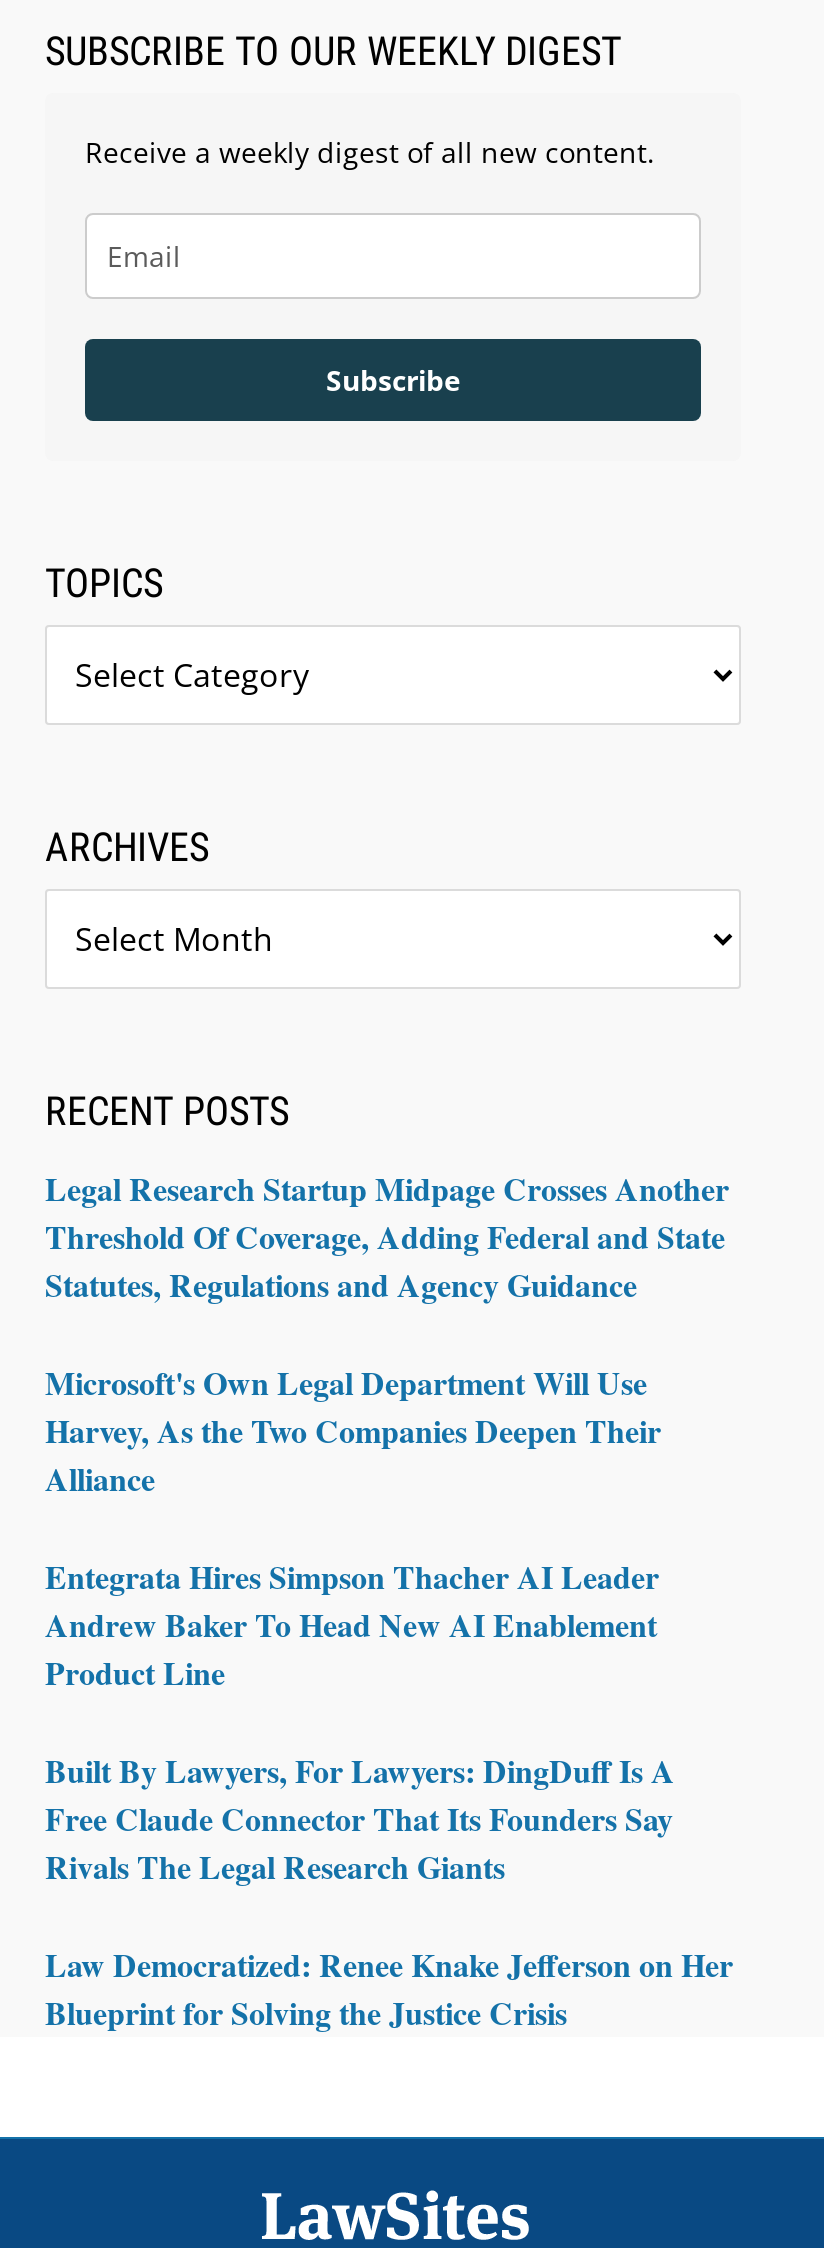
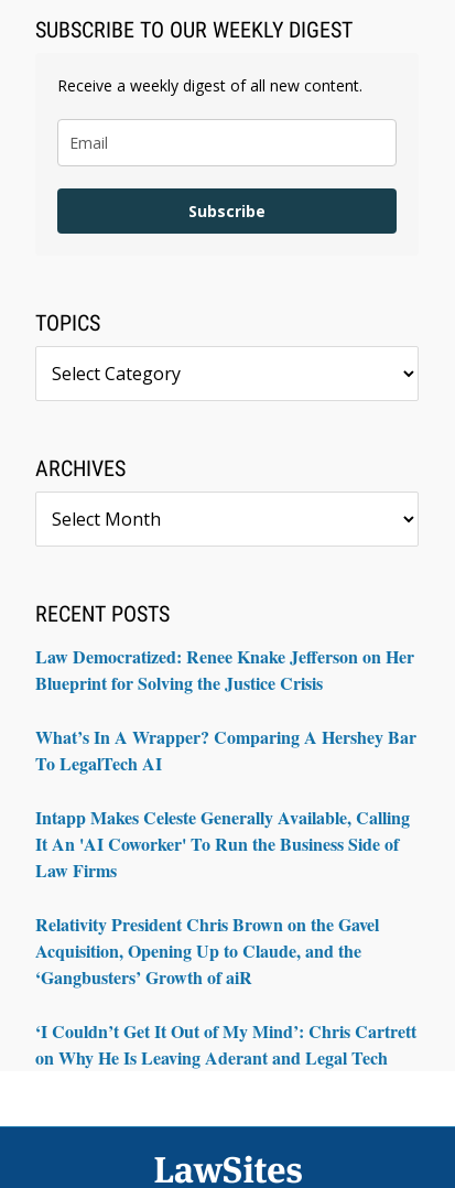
- Legal Research Startup Midpage Crosses Another
- Threshold Of Coverage, Adding Federal and State
- Statutes, Regulations and Agency Guidance
- Microsoft's Own Legal Department Will Use
- Harvey, As the Two Companies Deepen Their
- Alliance
- Entegrata Hires Simpson Thacher AI Leader
- Andrew Baker To Head New AI Enablement
- Product Line
- Built By Lawyers, For Lawyers: DingDuff Is A
- Free Claude Connector That Its Founders Say
- Rivals The Legal Research Giants

moved up: Law Democratized: Renee Knake Jefferson on Her | Blueprint for Solving the Justice Crisis

+ What’s In A Wrapper? Comparing A Hershey Bar
+ To LegalTech AI
+ Intapp Makes Celeste Generally Available, Calling
+ It An 'AI Coworker' To Run the Business Side of
+ Law Firms
+ Relativity President Chris Brown on the Gavel
+ Acquisition, Opening Up to Claude, and the
+ ‘Gangbusters’ Growth of aiR
+ ‘I Couldn’t Get It Out of My Mind’: Chris Cartrett
+ on Why He Is Leaving Aderant and Legal Tech
